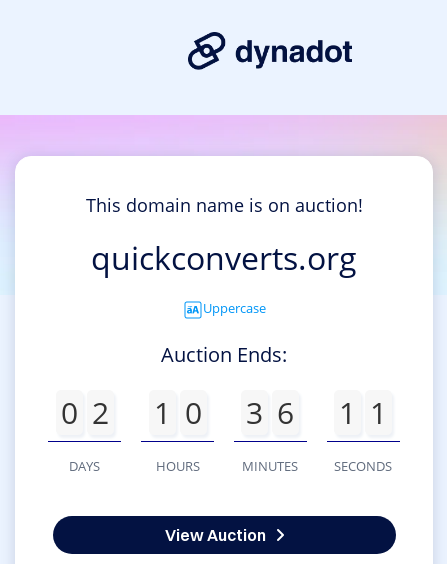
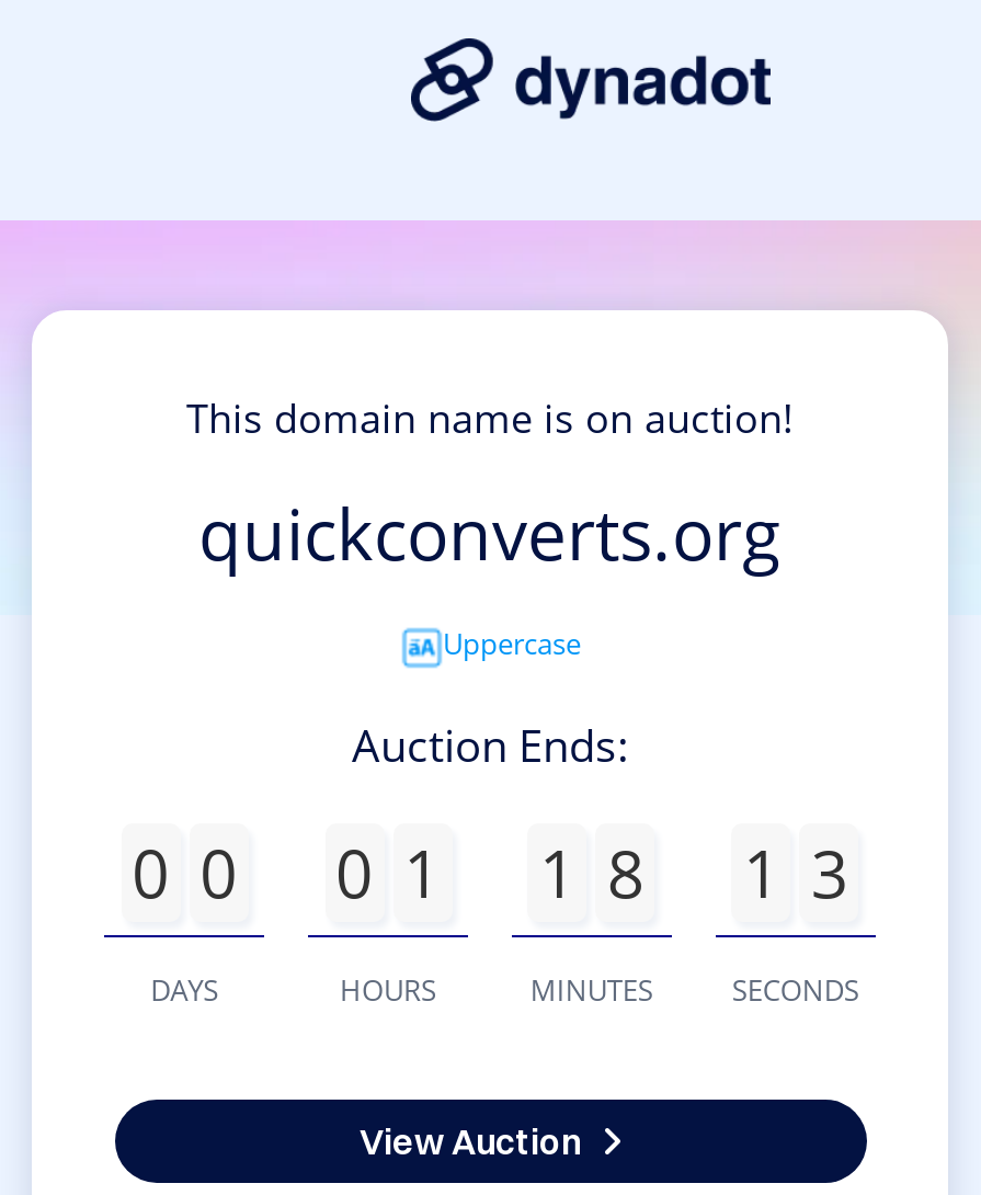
- 0 2
+ 0 0

- 1 0
+ 0 1

- 3 6
+ 1 8

- 1 1
+ 1 3
